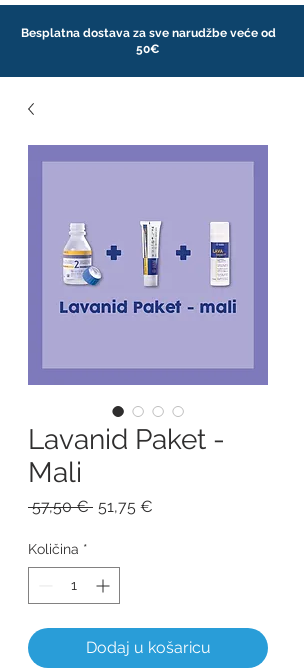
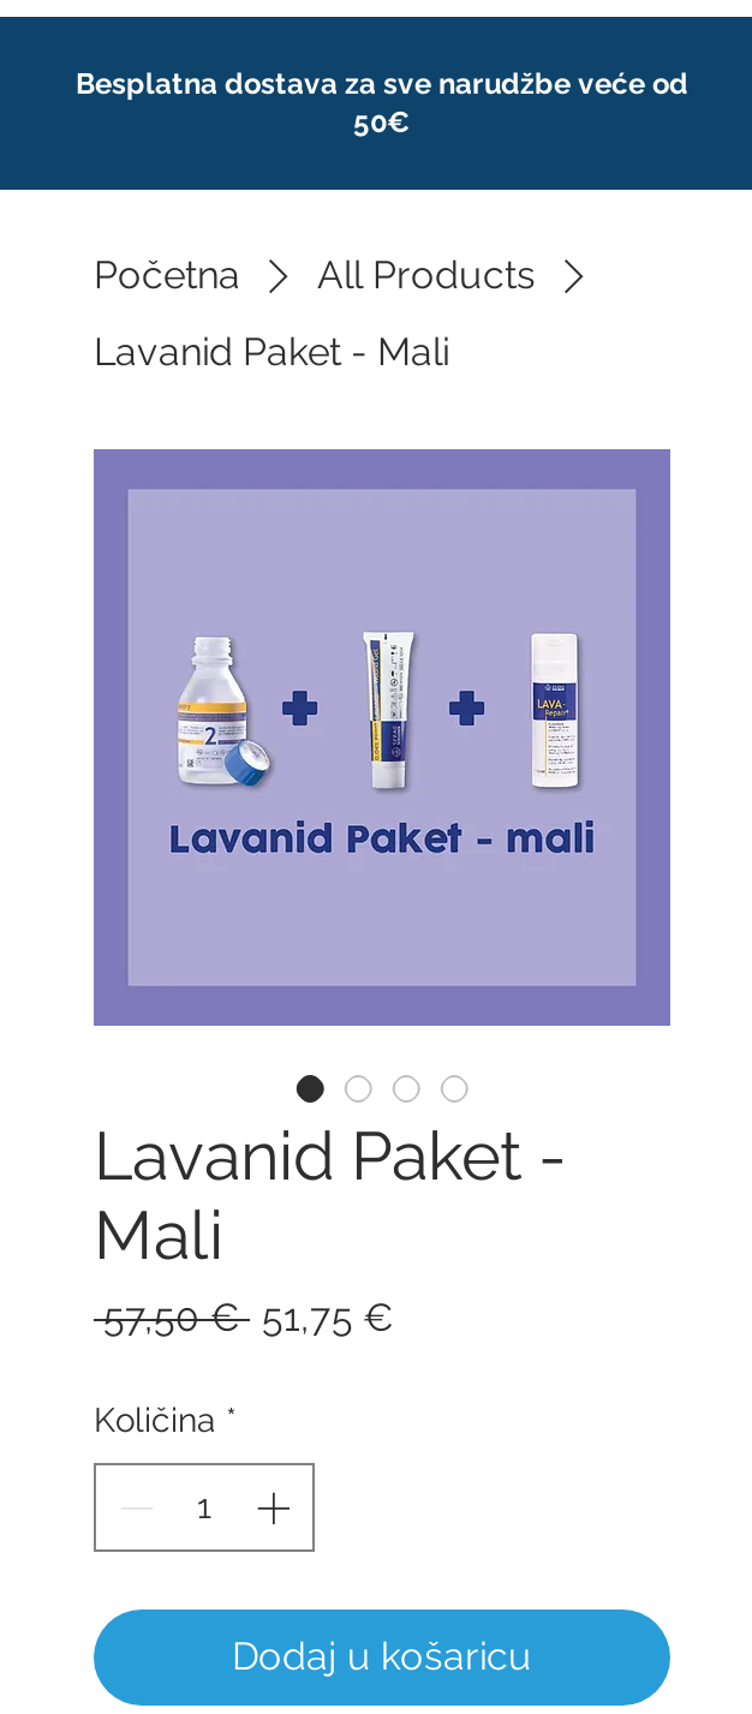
+ Početna
+ All Products
+ Lavanid Paket - Mali
